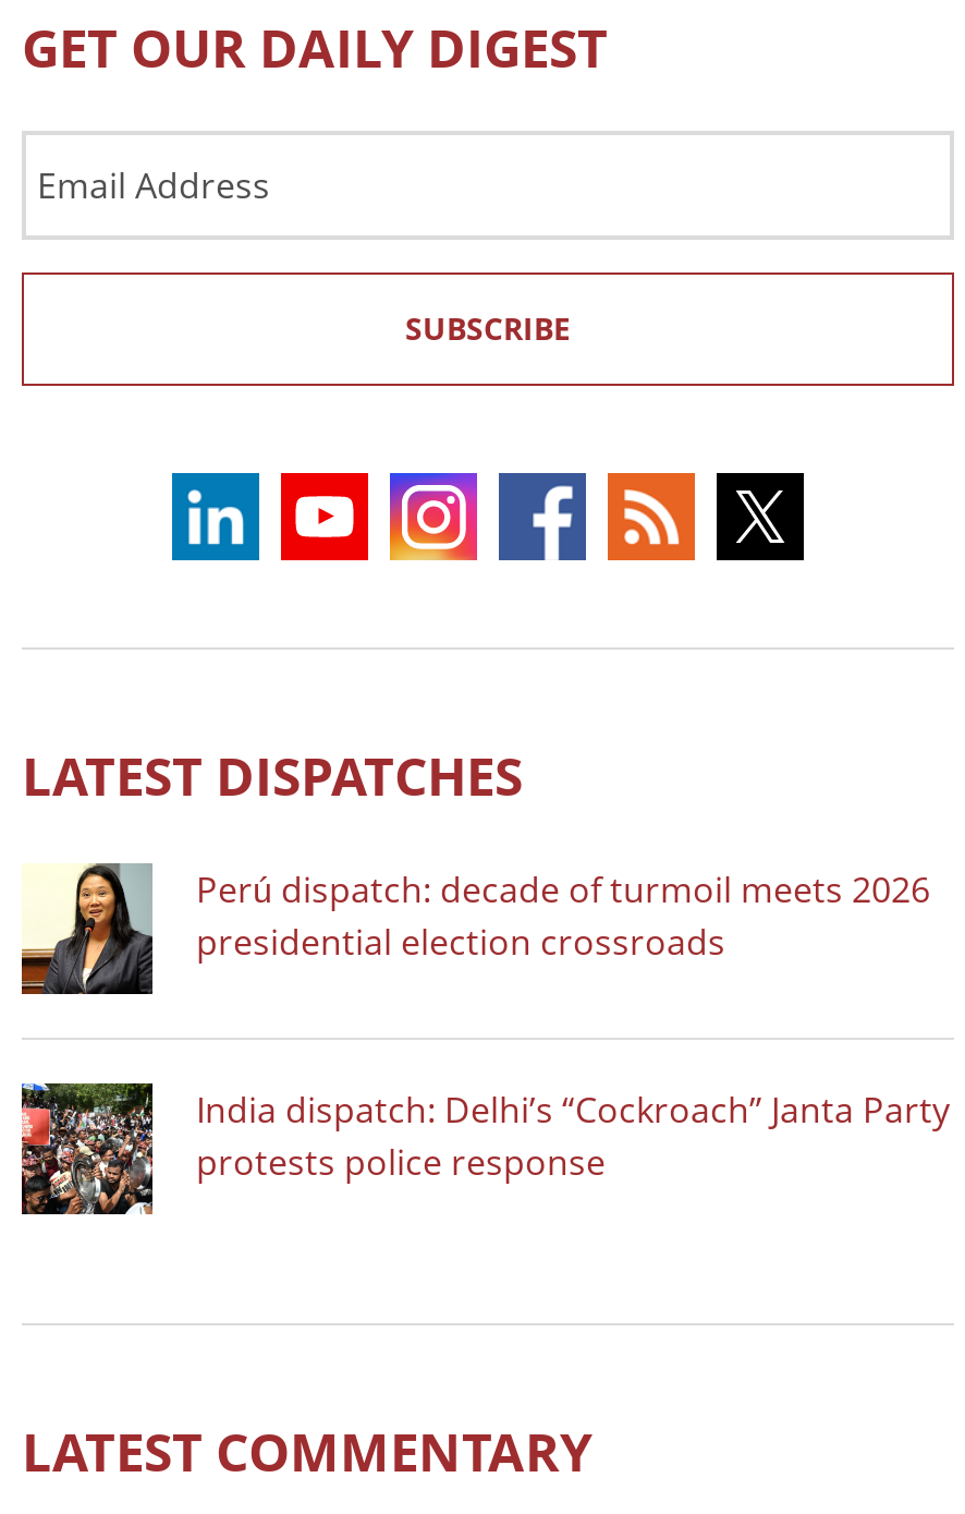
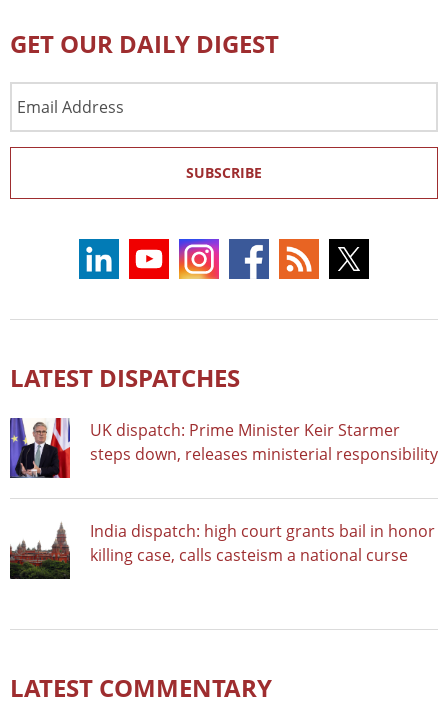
- [image]
- Perú dispatch: decade of turmoil meets 2026
- presidential election crossroads
+ [image]
+ UK dispatch: Prime Minister Keir Starmer
+ steps down, releases ministerial responsibility

- [image]
- India dispatch: Delhi’s “Cockroach” Janta Party
- protests police response
+ [image]
+ India dispatch: high court grants bail in honor
+ killing case, calls casteism a national curse
